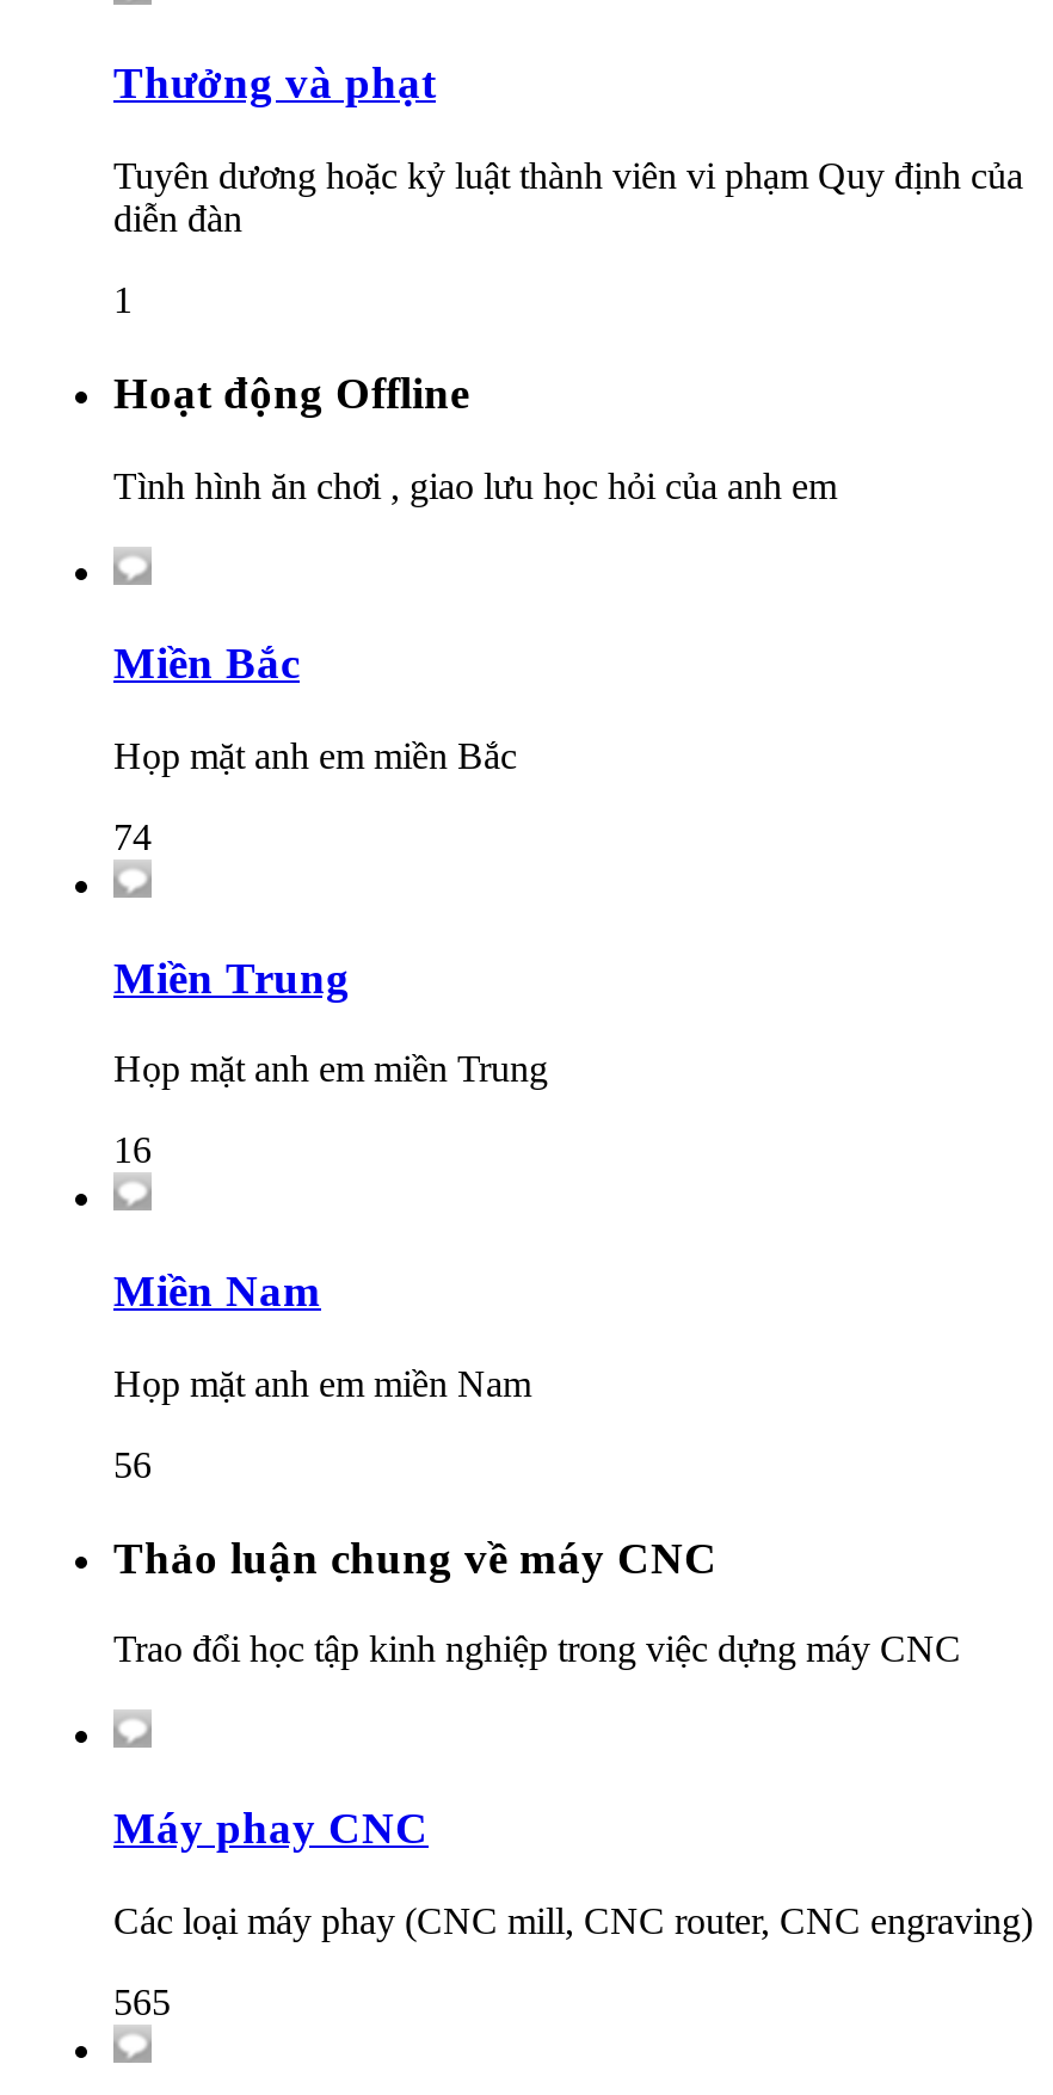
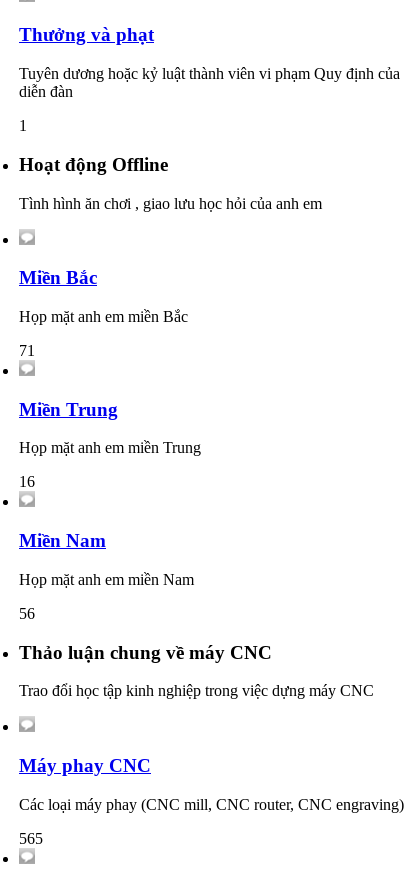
- 74
+ 71
